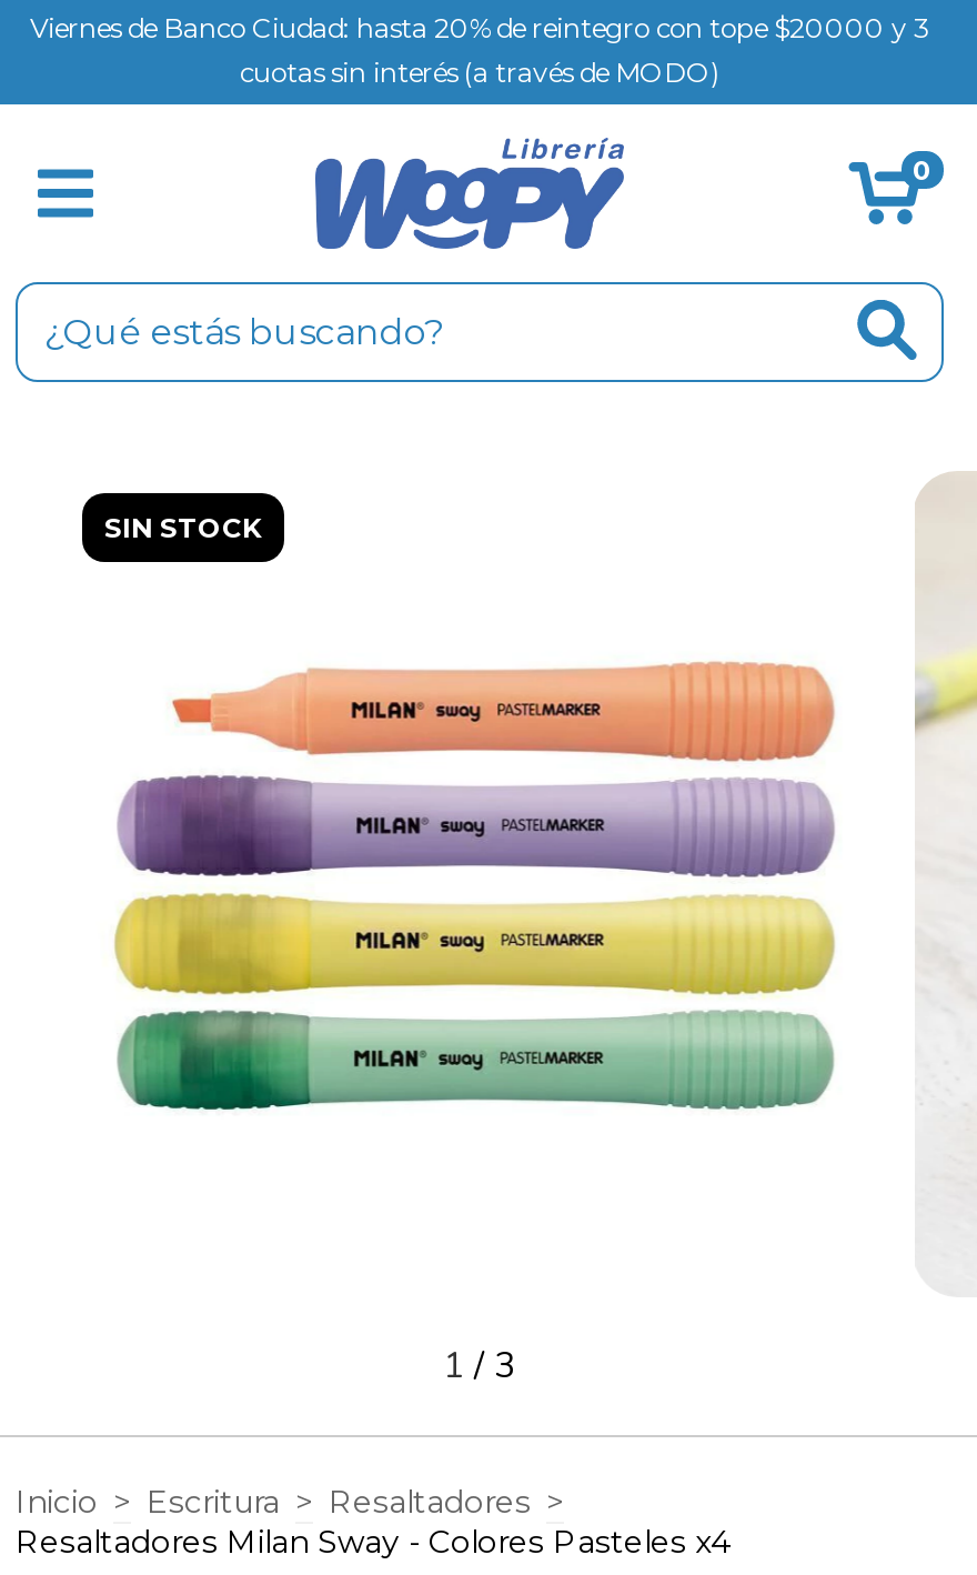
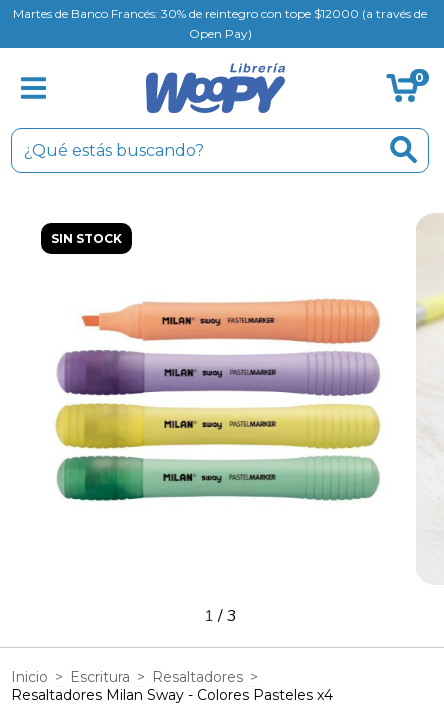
- Viernes de Banco Ciudad: hasta 20% de reintegro con tope $20000 y 3
- cuotas sin interés (a través de MODO)
+ Martes de Banco Francés: 30% de reintegro con tope $12000 (a través de
+ Open Pay)
